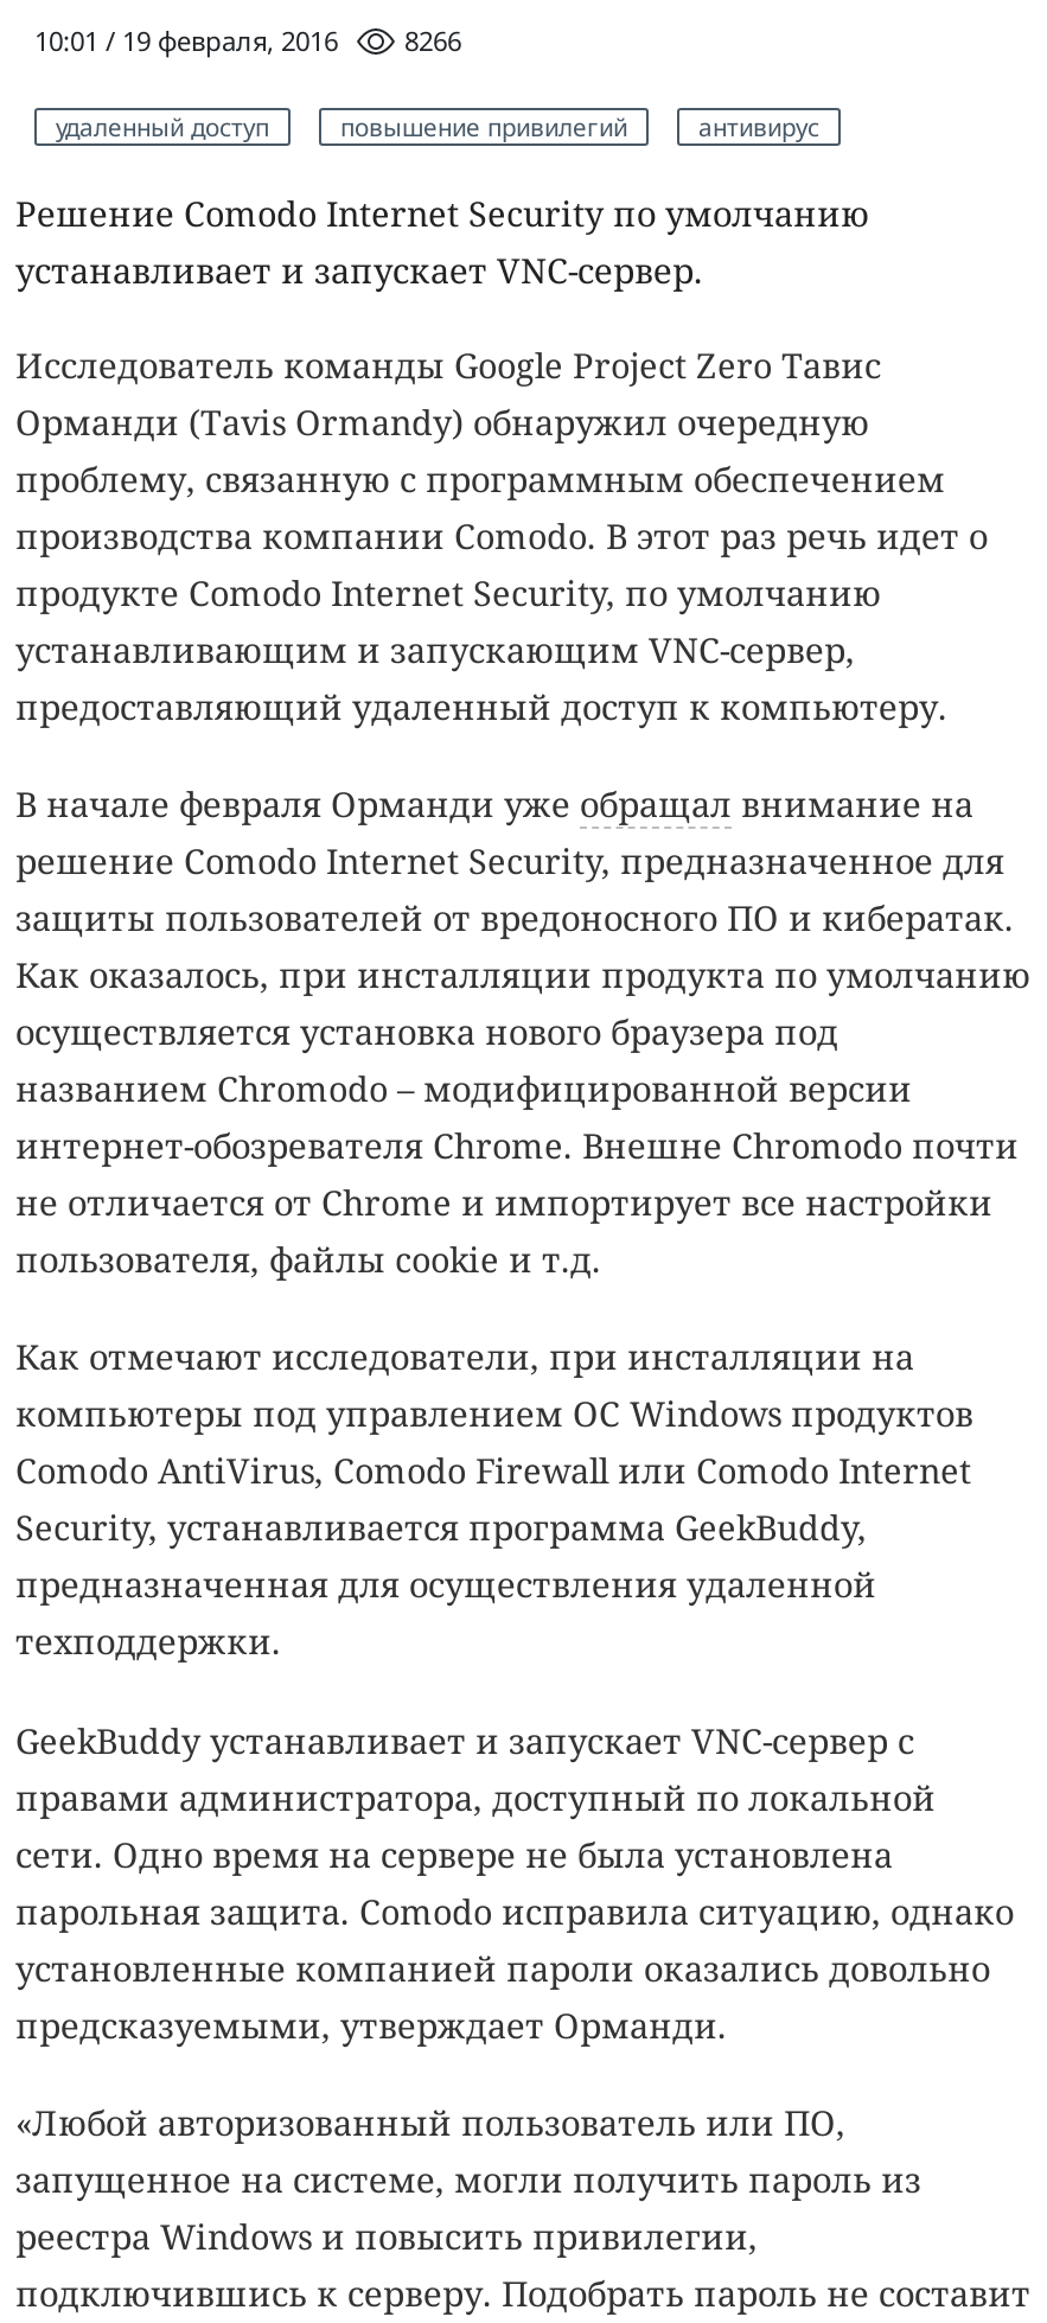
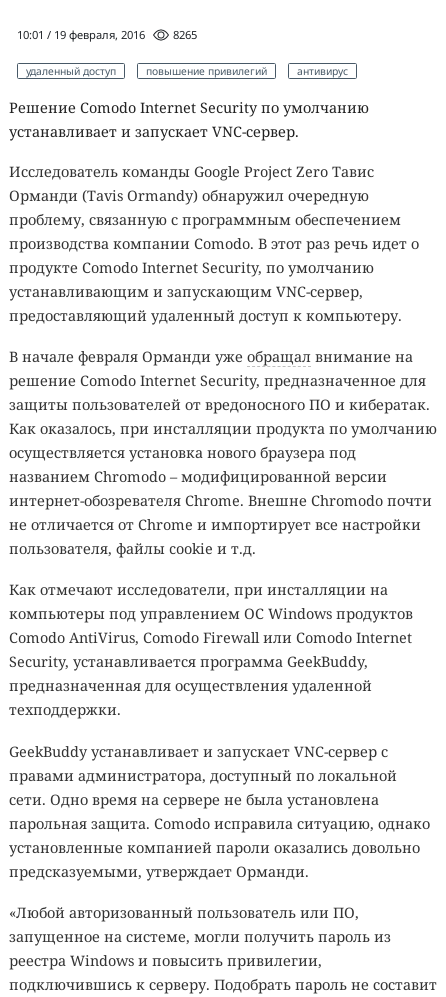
- 10:01 / 19 февраля, 2016 8266
+ 10:01 / 19 февраля, 2016 8265
